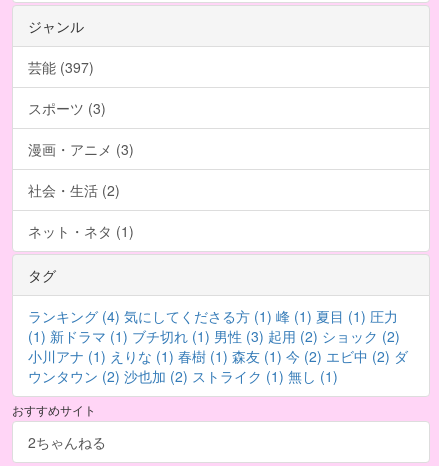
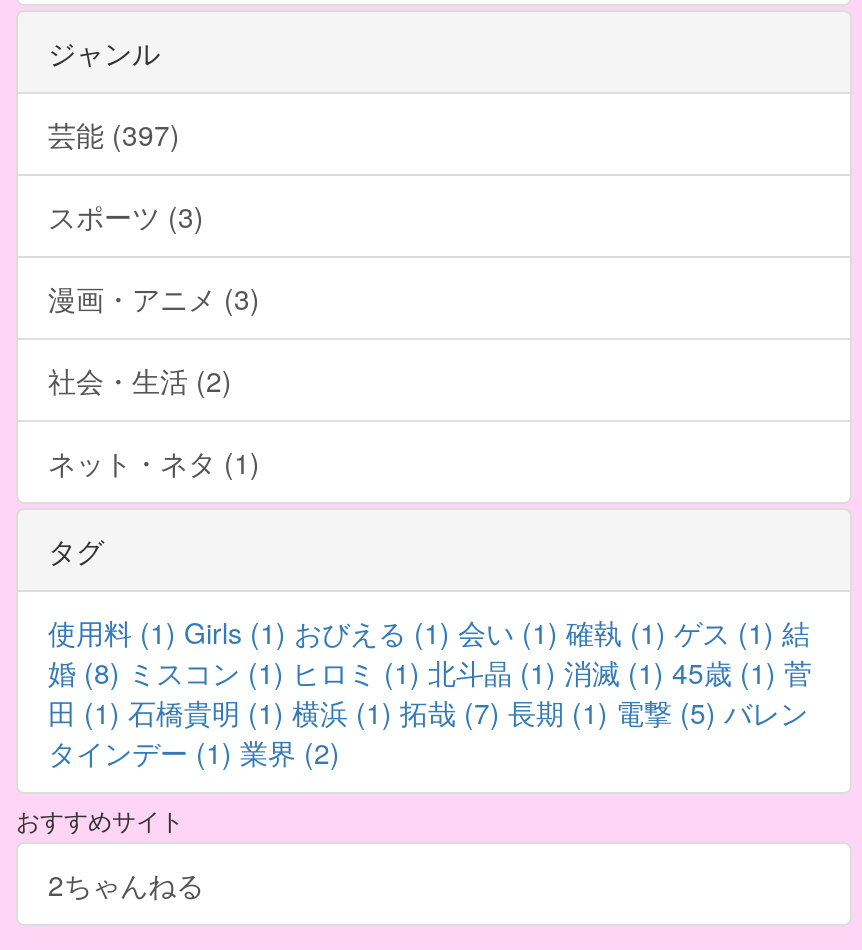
- ランキング (4) 気にしてくださる方 (1) 峰 (1) 夏目 (1) 圧力
- (1) 新ドラマ (1) ブチ切れ (1) 男性 (3) 起用 (2) ショック (2)
- 小川アナ (1) えりな (1) 春樹 (1) 森友 (1) 今 (2) エビ中 (2) ダ
- ウンタウン (2) 沙也加 (2) ストライク (1) 無し (1)
+ 使用料 (1) Girls (1) おびえる (1) 会い (1) 確執 (1) ゲス (1) 結
+ 婚 (8) ミスコン (1) ヒロミ (1) 北斗晶 (1) 消滅 (1) 45歳 (1) 菅
+ 田 (1) 石橋貴明 (1) 横浜 (1) 拓哉 (7) 長期 (1) 電撃 (5) バレン
+ タインデー (1) 業界 (2)
